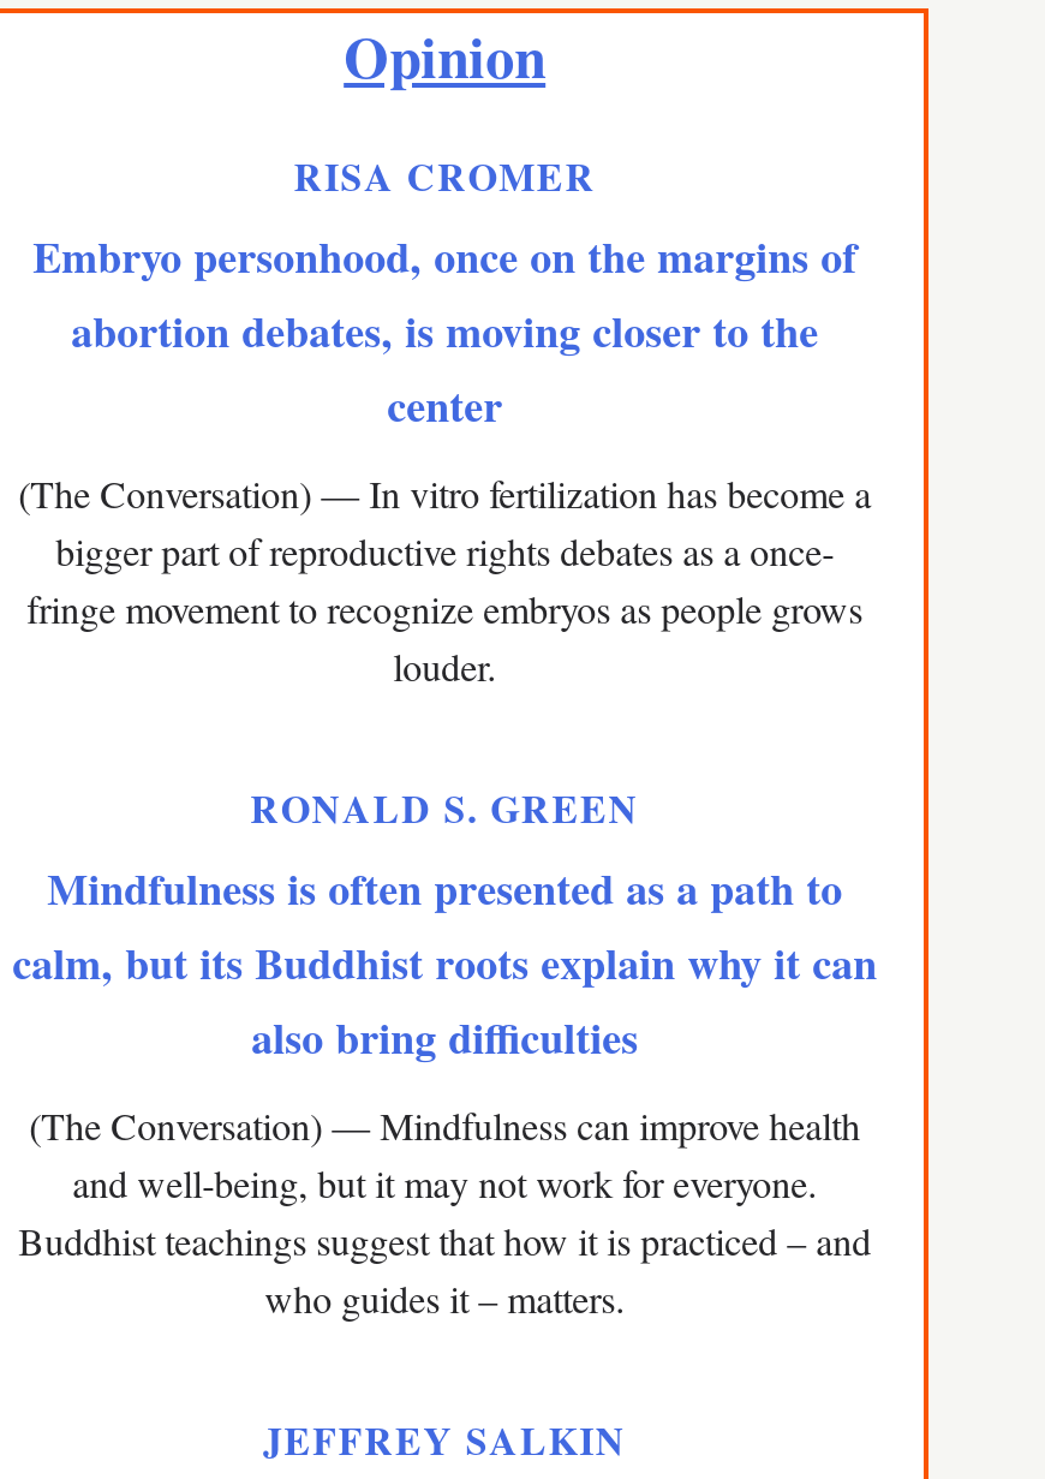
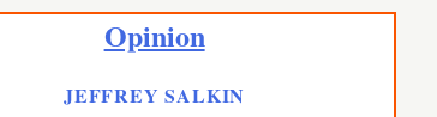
- RISA CROMER
- Embryo personhood, once on the margins of
- abortion debates, is moving closer to the
- center
- (The Conversation) — In vitro fertilization has become a
- bigger part of reproductive rights debates as a once-
- fringe movement to recognize embryos as people grows
- louder.
- RONALD S. GREEN
- Mindfulness is often presented as a path to
- calm, but its Buddhist roots explain why it can
- also bring difficulties
- (The Conversation) — Mindfulness can improve health
- and well-being, but it may not work for everyone.
- Buddhist teachings suggest that how it is practiced – and
- who guides it – matters.
